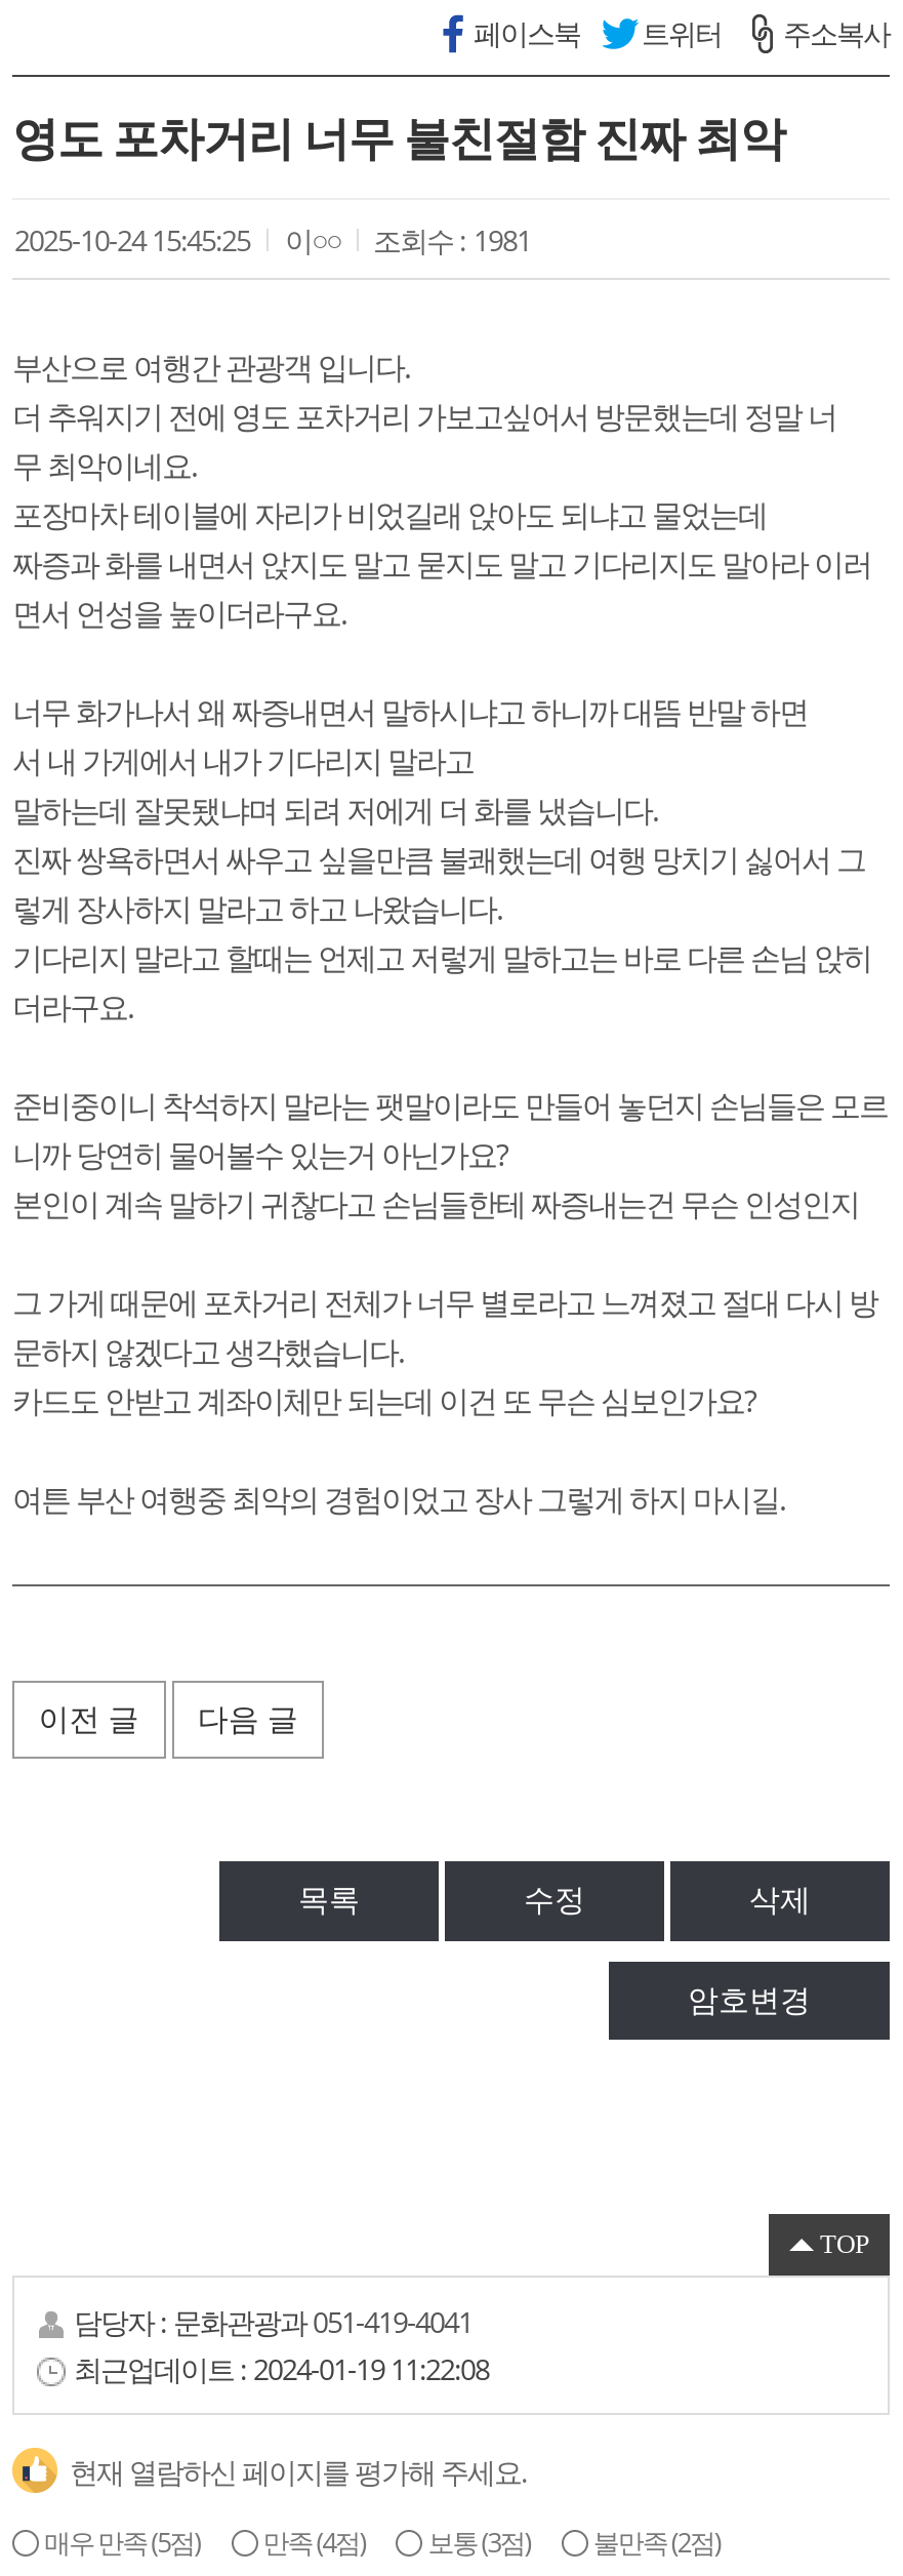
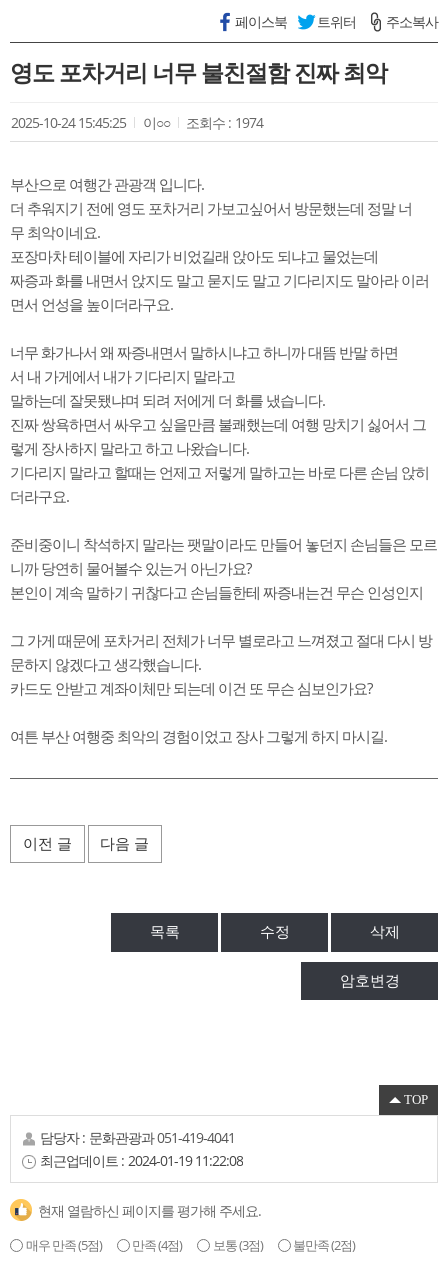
- 조회수 : 1981
+ 조회수 : 1974
